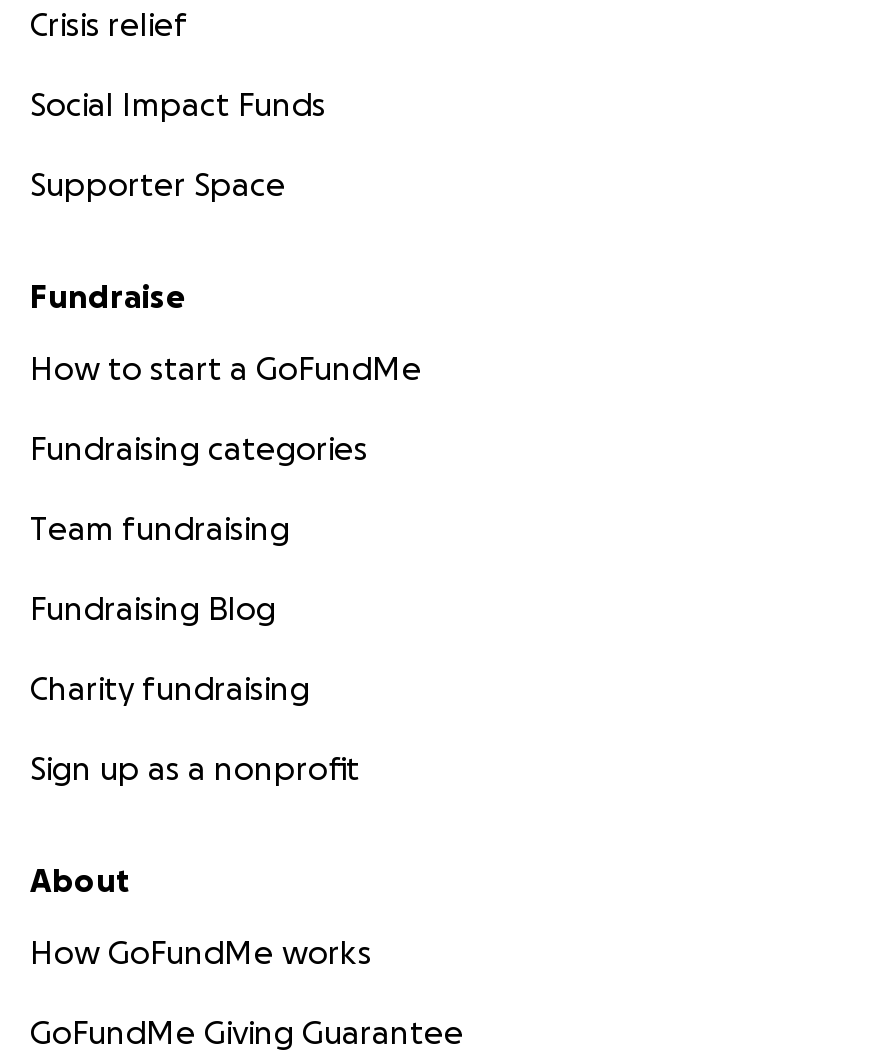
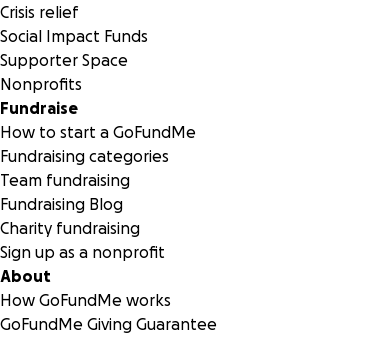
+ Nonprofits
